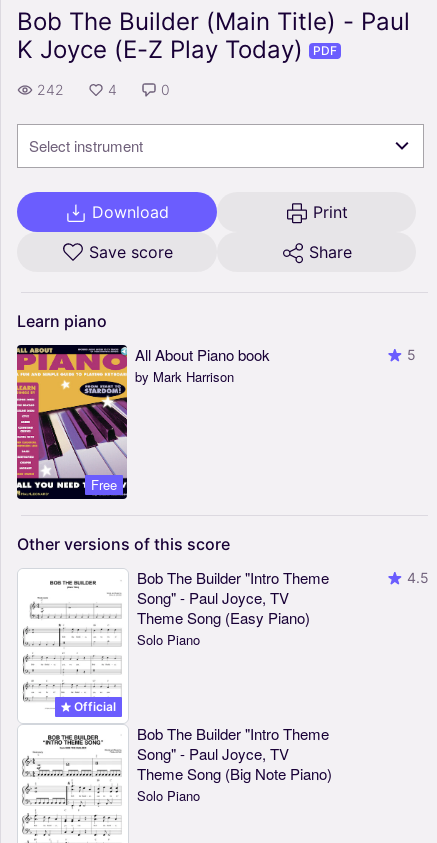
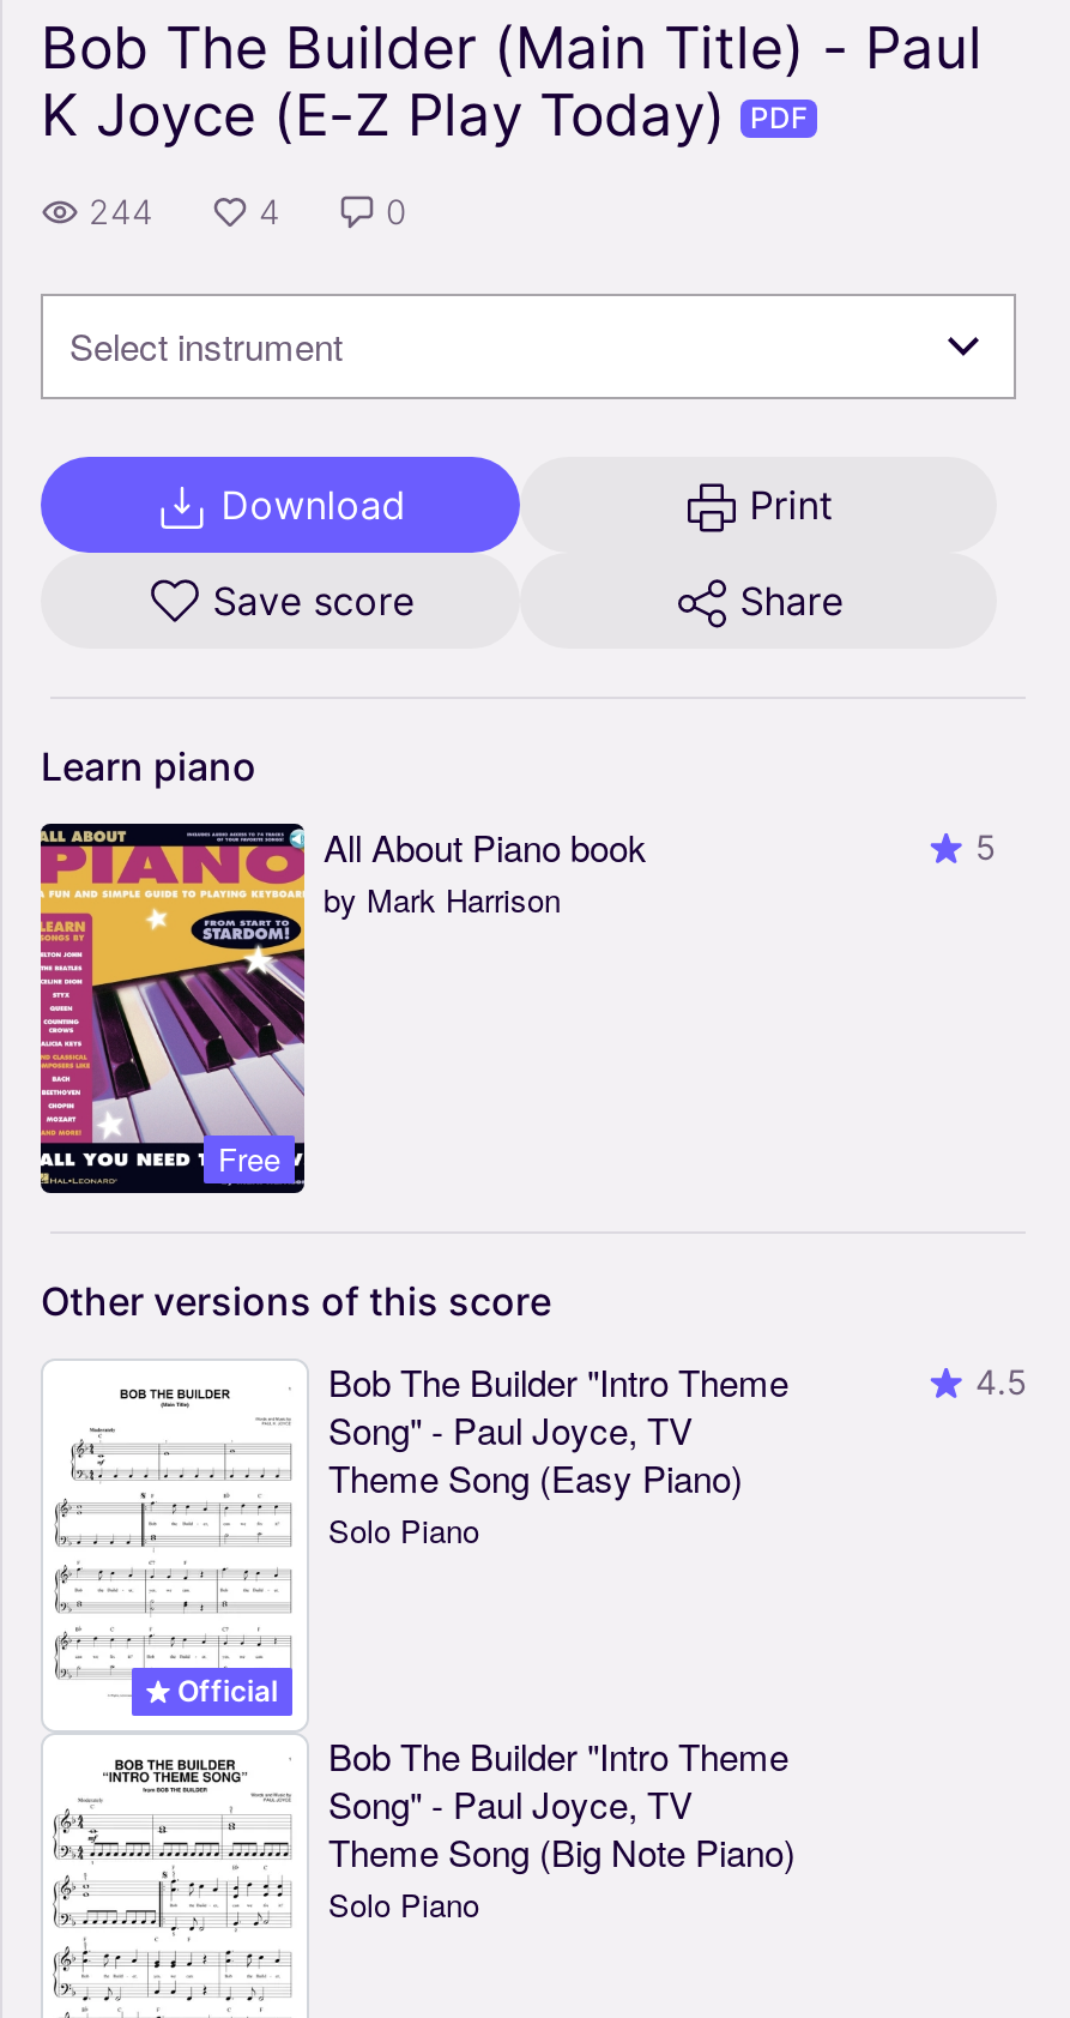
- 242
+ 244
